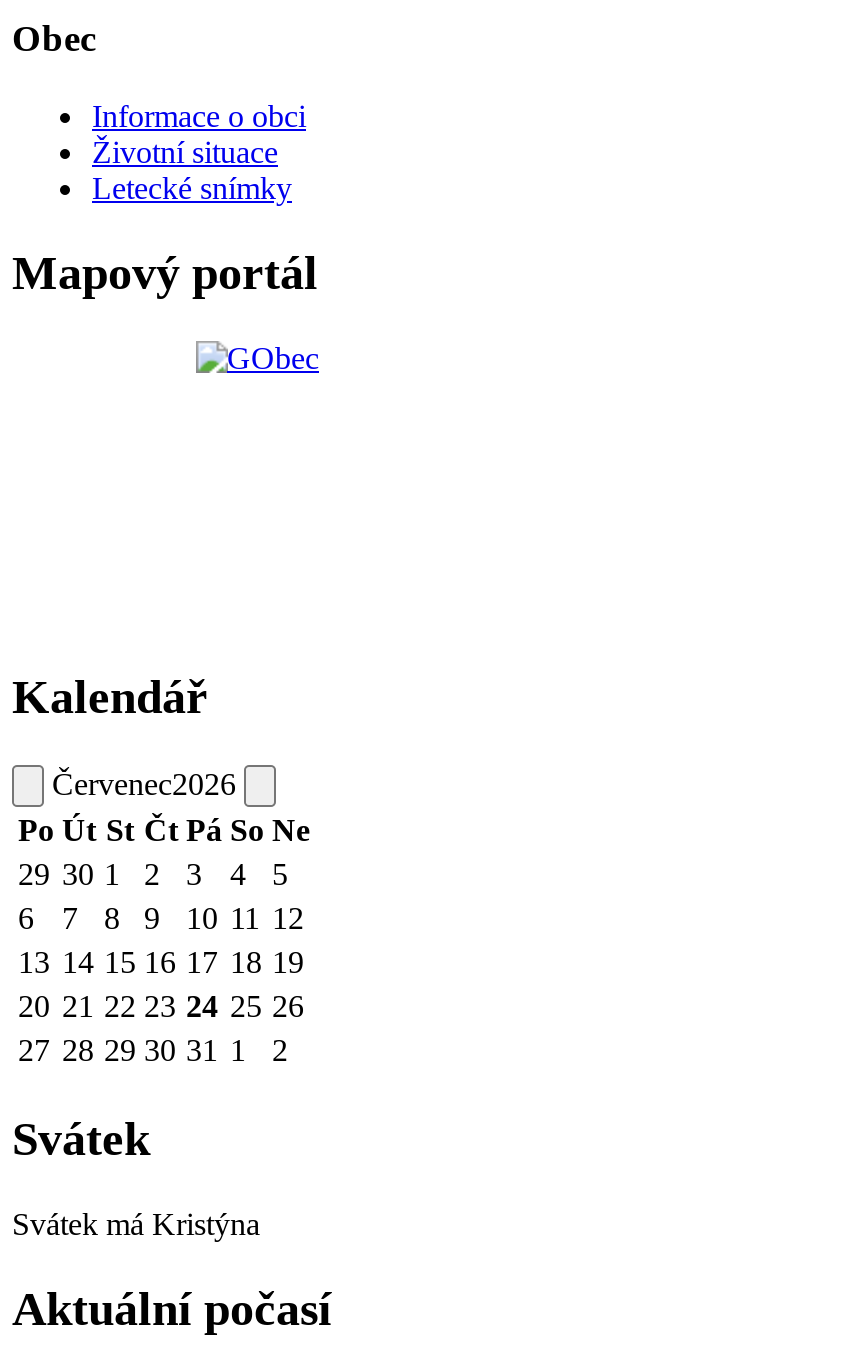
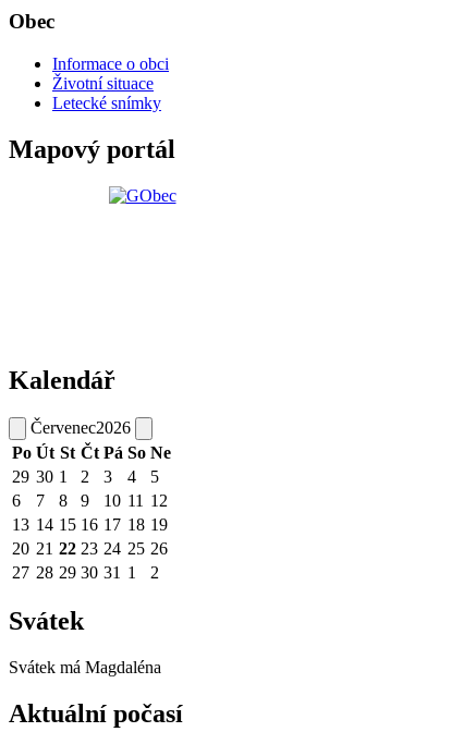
- Svátek má Kristýna
+ Svátek má Magdaléna
